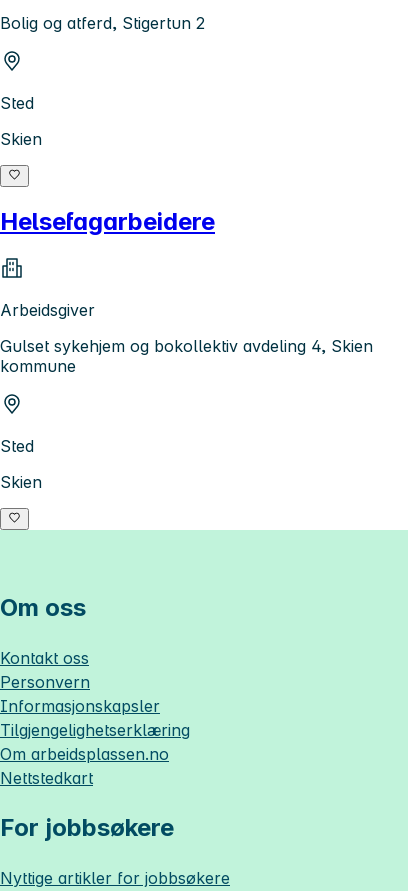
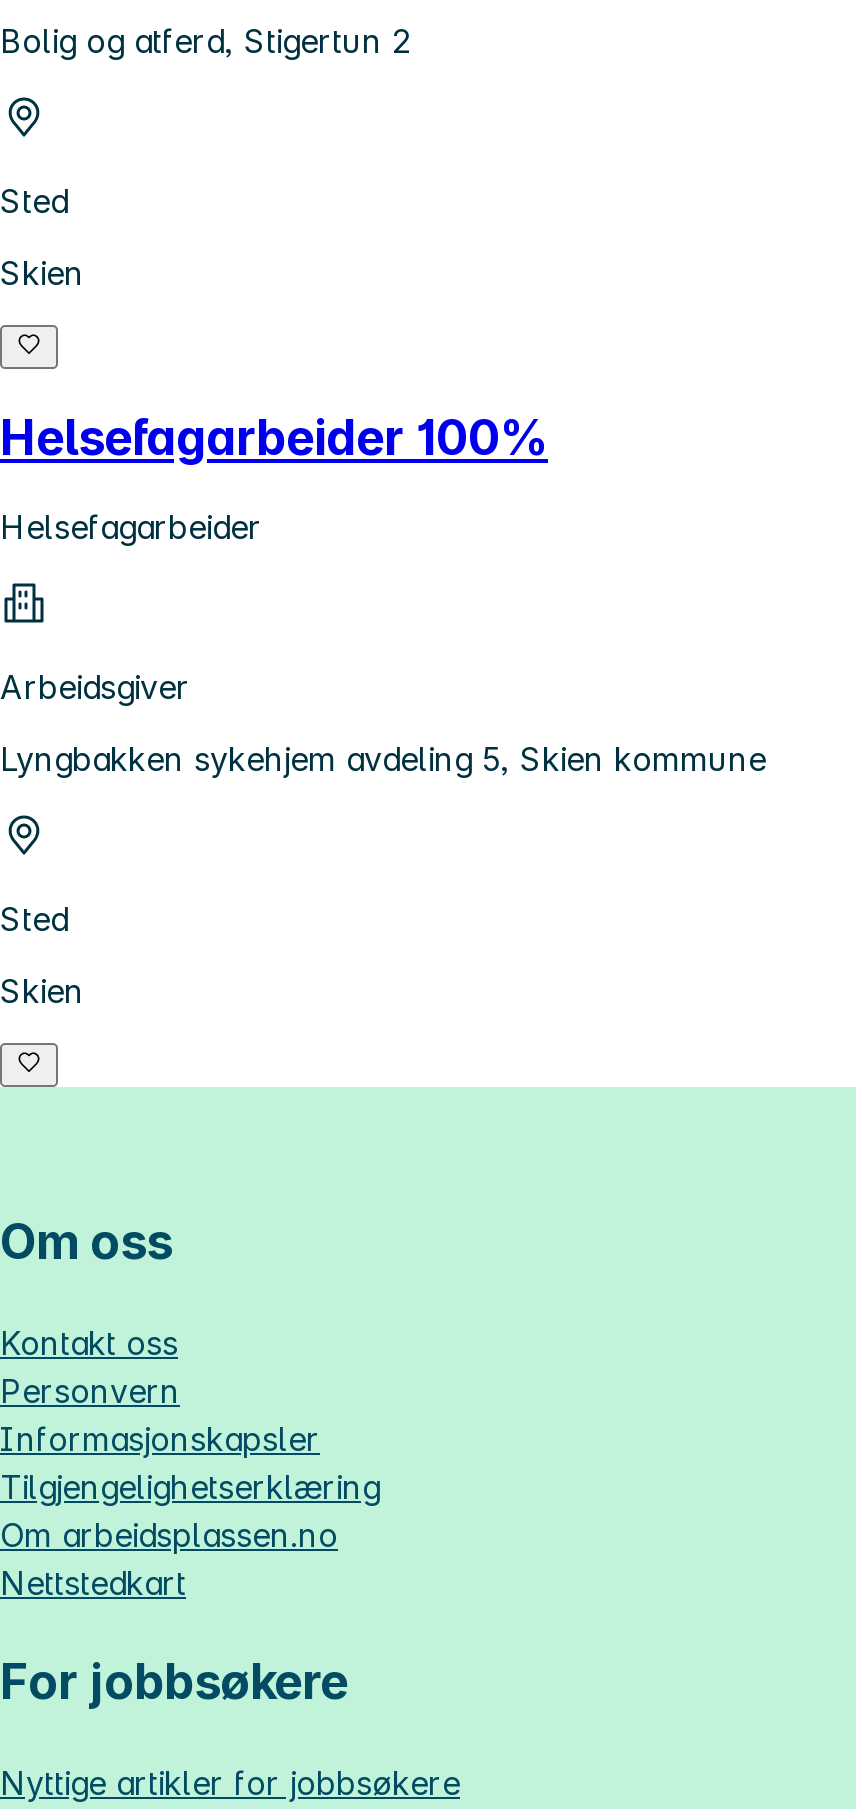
- Helsefagarbeidere
+ Helsefagarbeider 100%
+ Helsefagarbeider

moved down: Arbeidsgiver

- Gulset sykehjem og bokollektiv avdeling 4, Skien
- kommune
+ Lyngbakken sykehjem avdeling 5, Skien kommune
